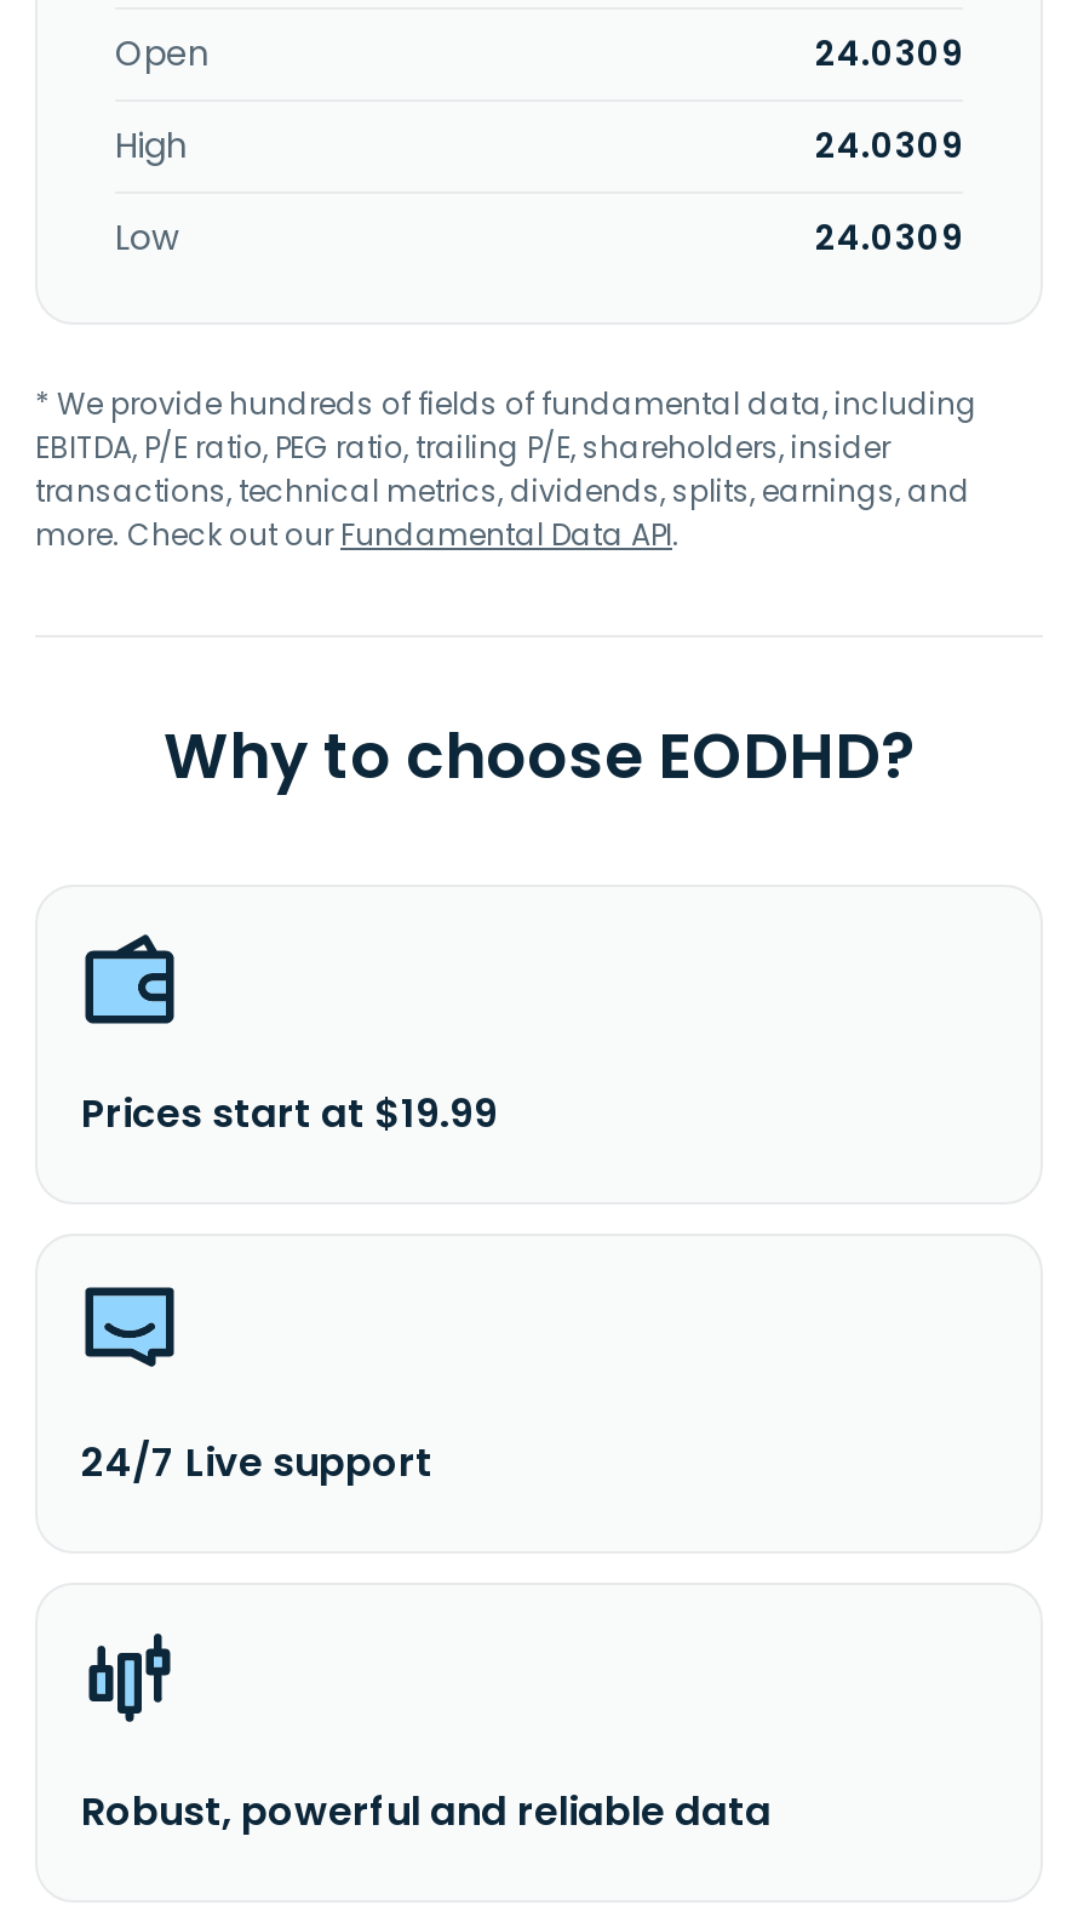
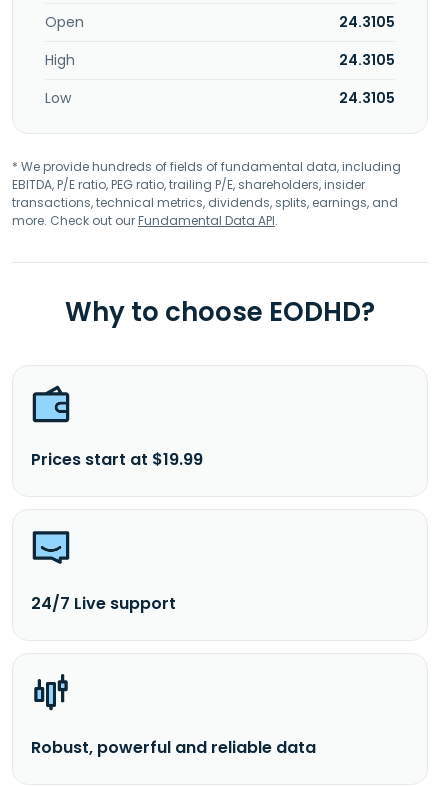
- 24.0309
+ 24.3105

- 24.0309
+ 24.3105

- 24.0309
+ 24.3105
